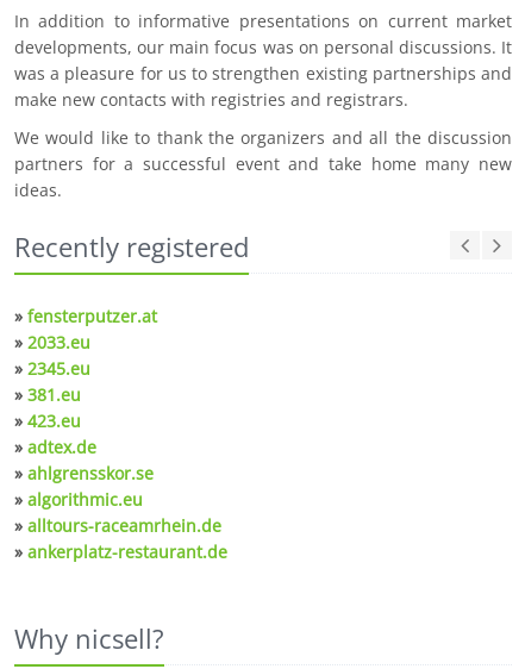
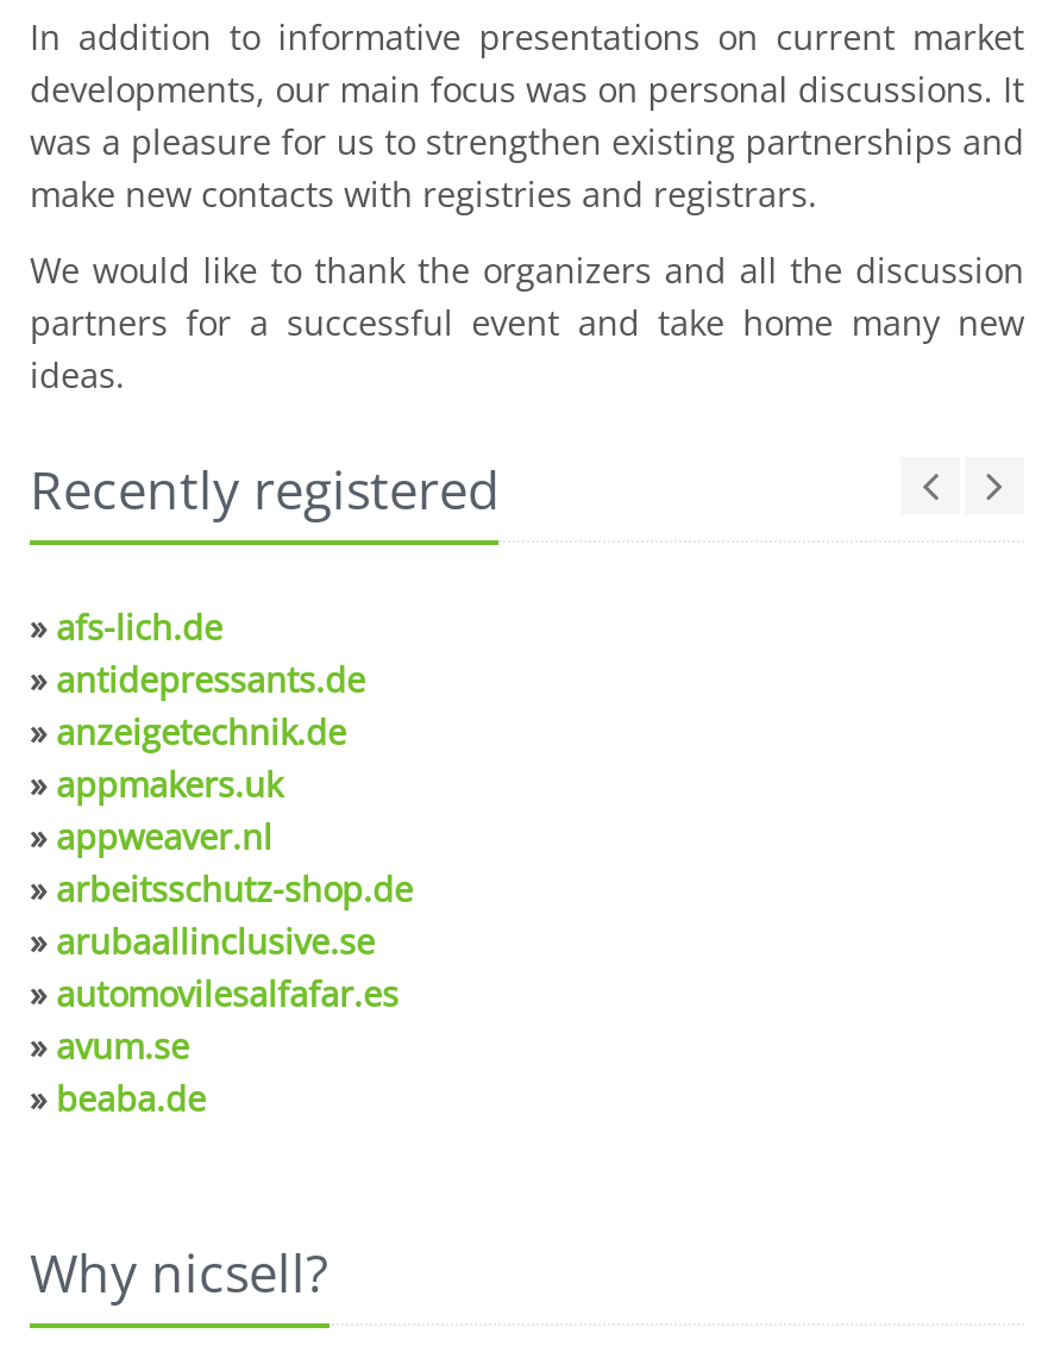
- » fensterputzer.at
- » 2033.eu
- » 2345.eu
- » 381.eu
- » 423.eu
- » adtex.de
- » ahlgrensskor.se
- » algorithmic.eu
- » alltours-raceamrhein.de
- » ankerplatz-restaurant.de
+ » afs-lich.de
+ » antidepressants.de
+ » anzeigetechnik.de
+ » appmakers.uk
+ » appweaver.nl
+ » arbeitsschutz-shop.de
+ » arubaallinclusive.se
+ » automovilesalfafar.es
+ » avum.se
+ » beaba.de
